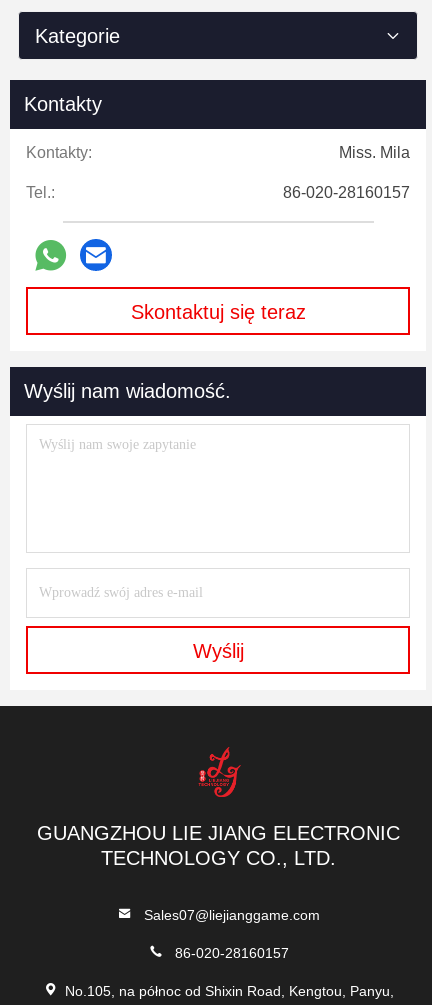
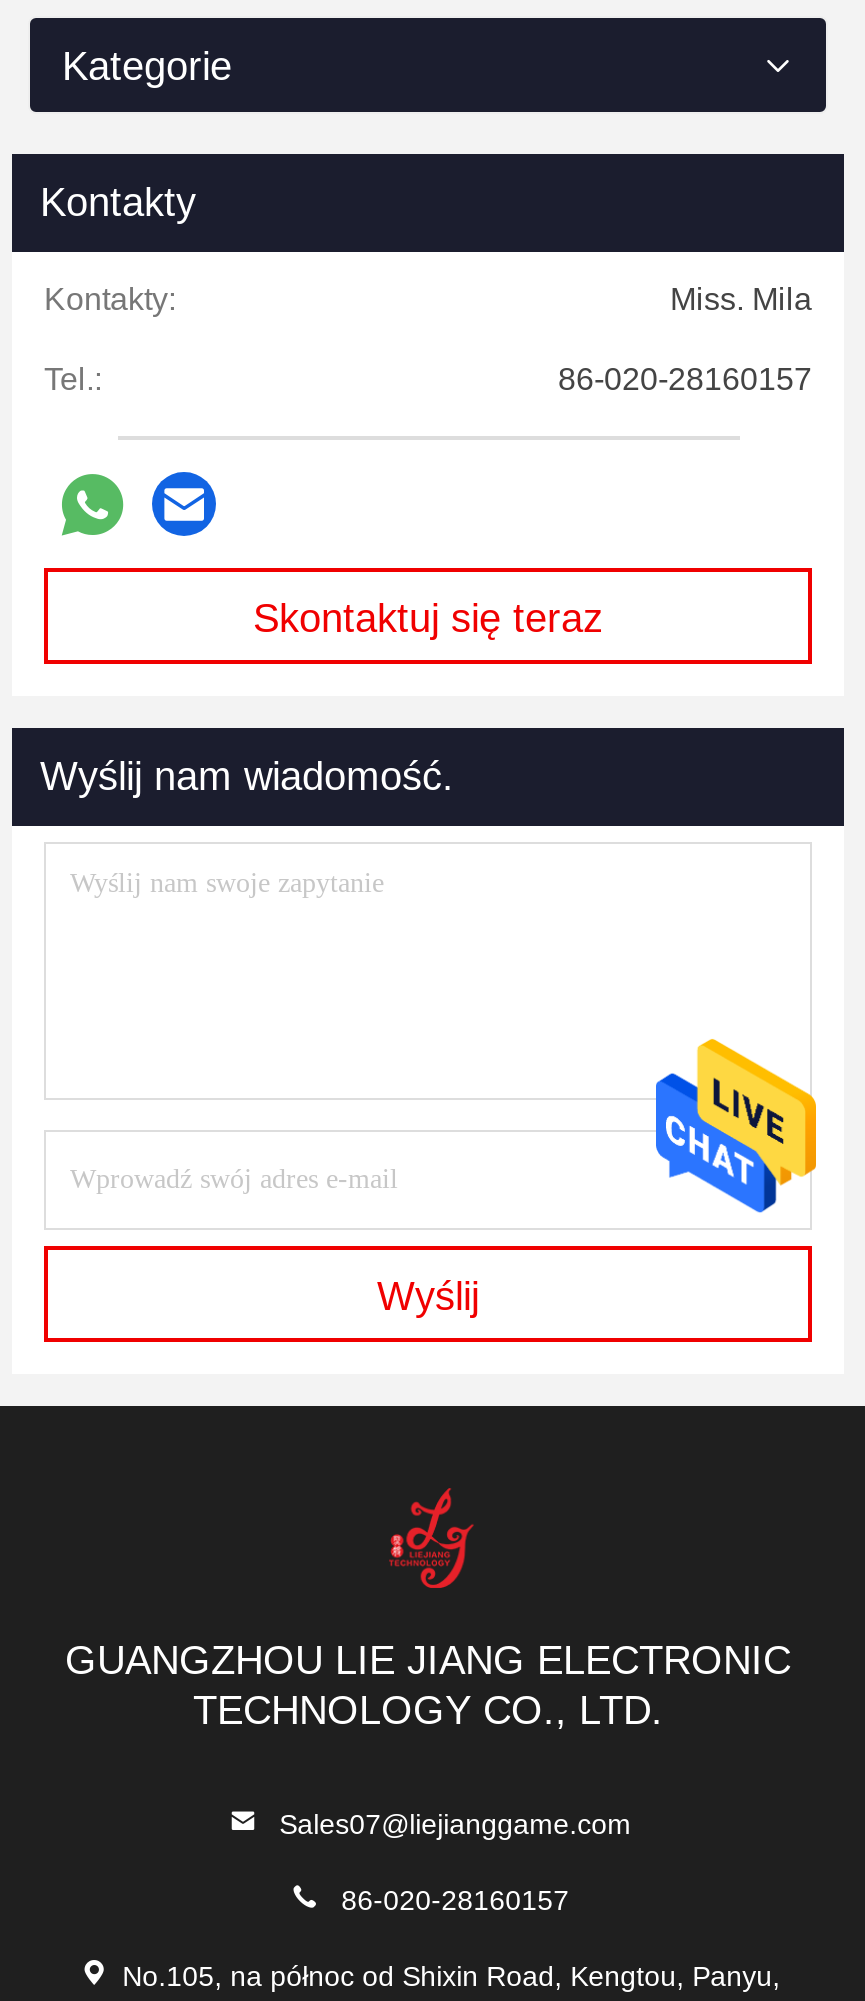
+ [image]
